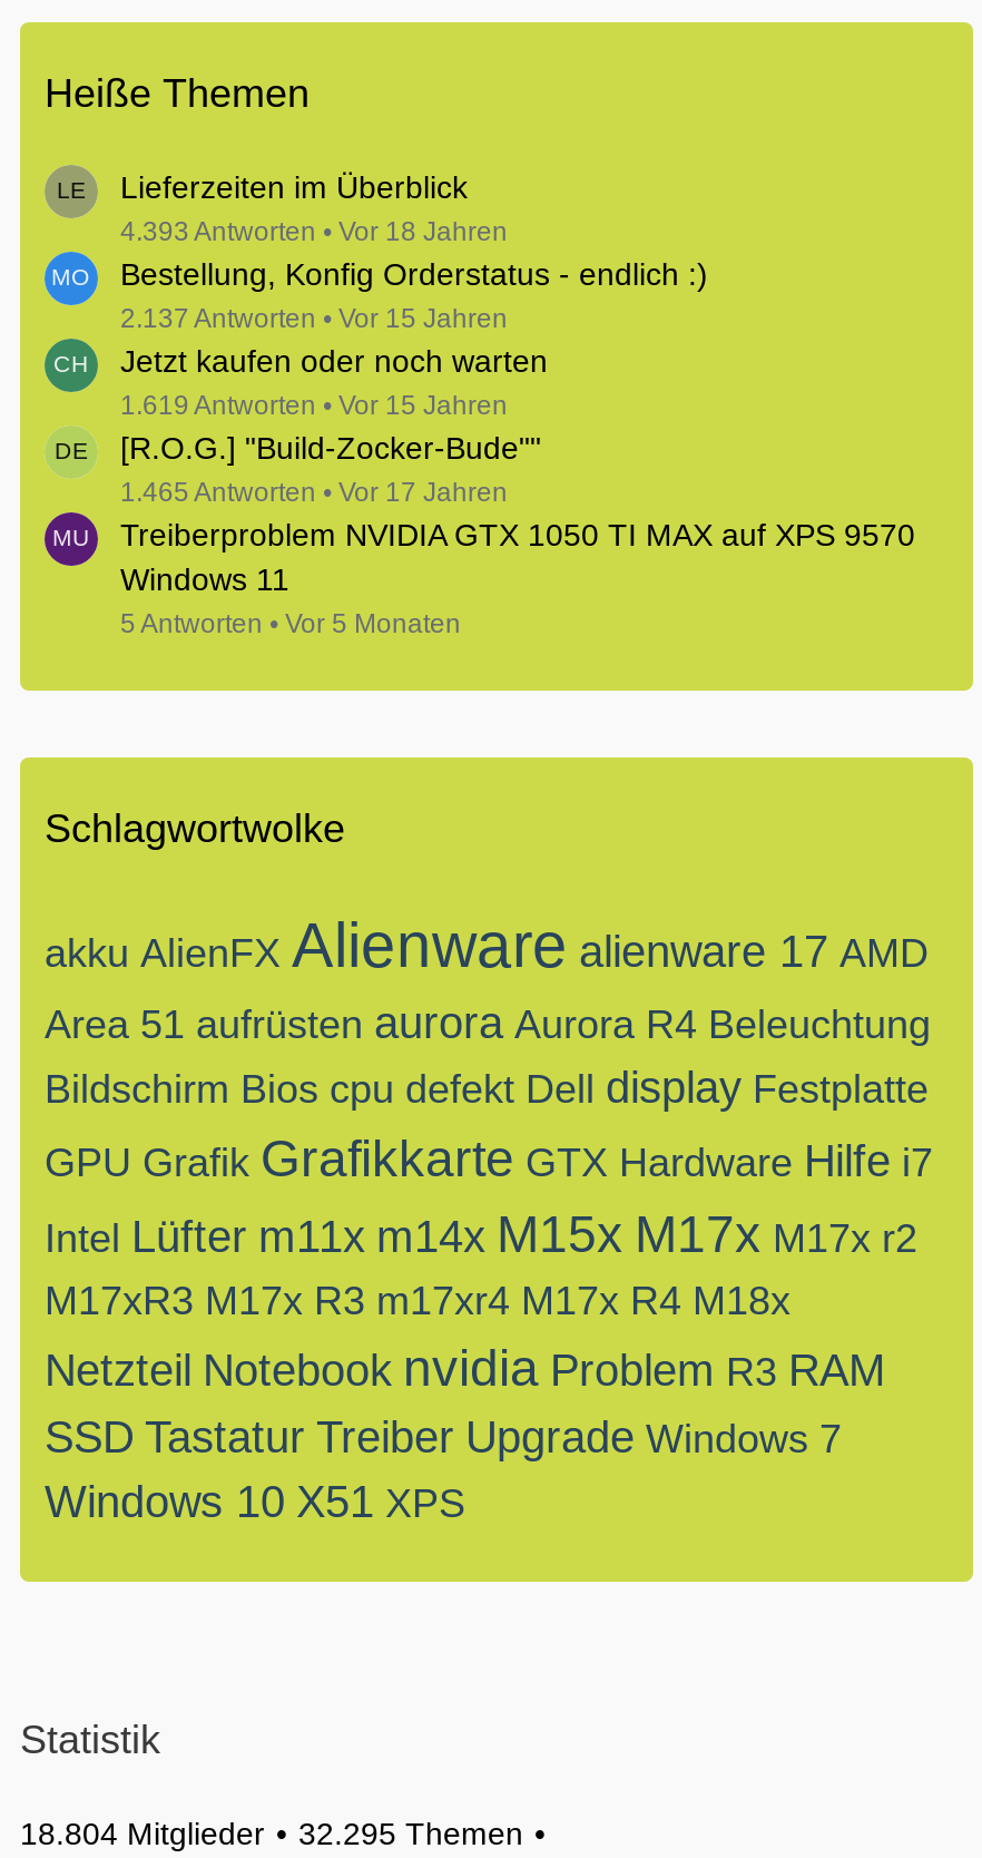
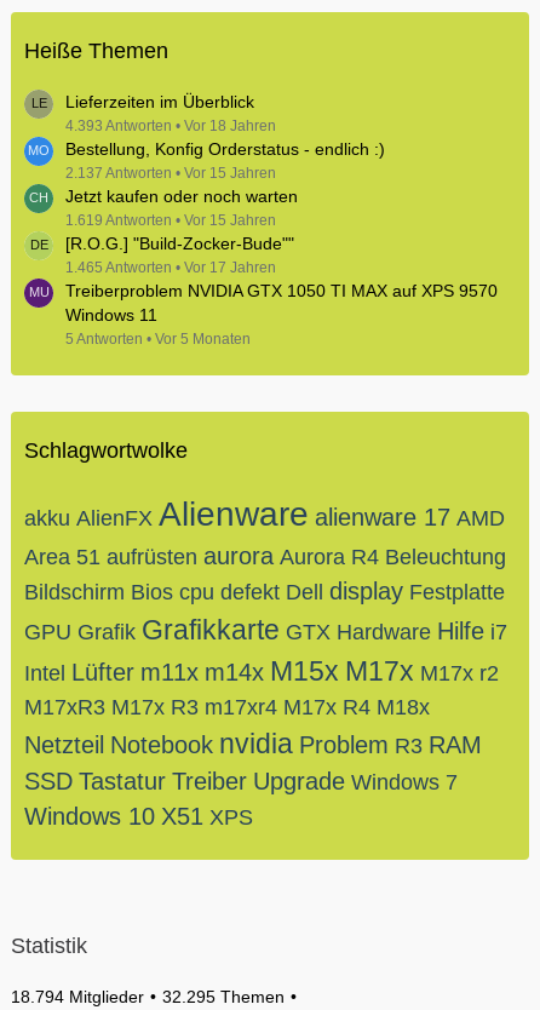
- 18.804 Mitglieder 32.295 Themen
+ 18.794 Mitglieder 32.295 Themen
